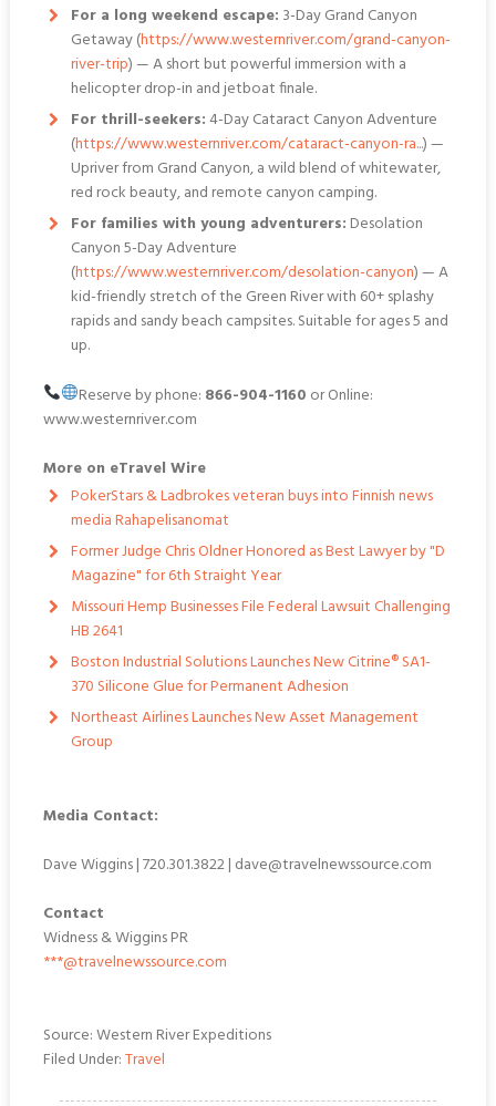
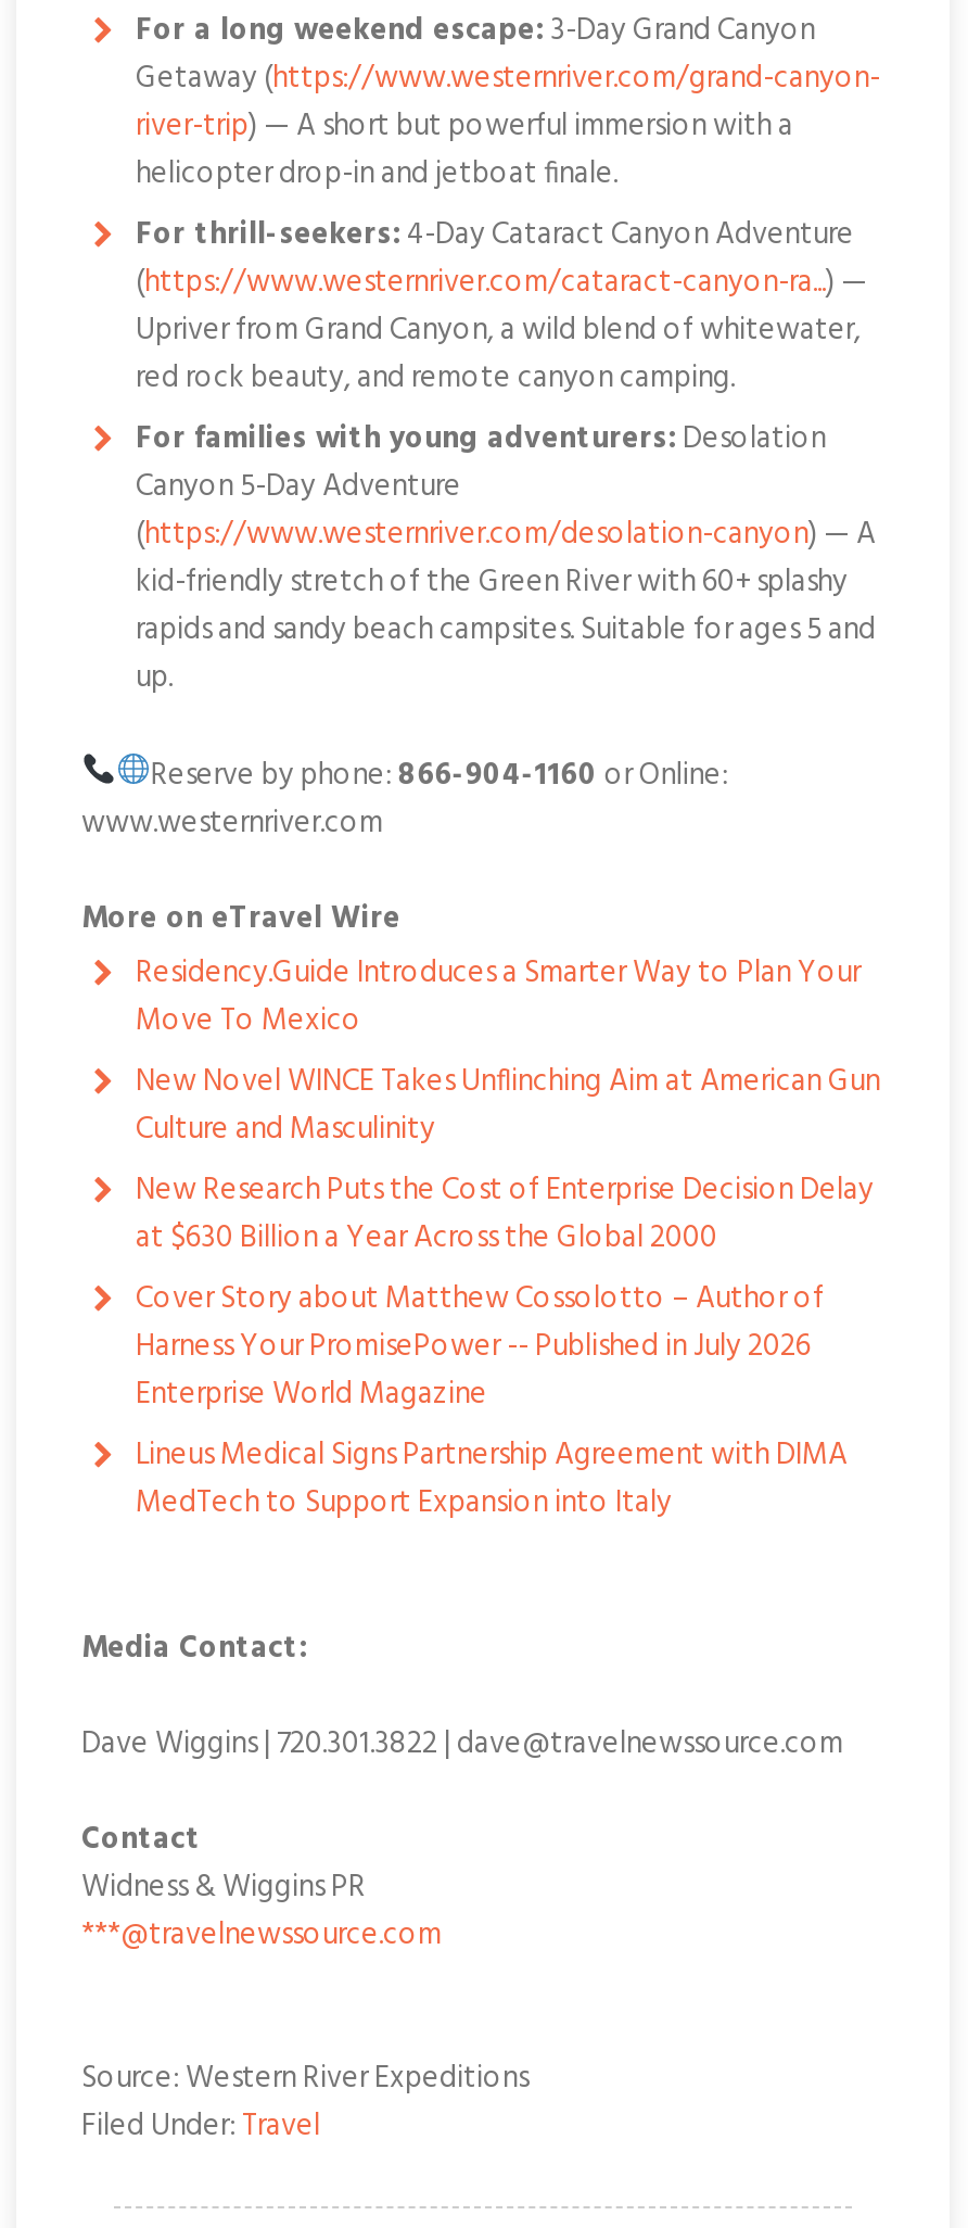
- PokerStars & Ladbrokes veteran buys into Finnish news
- media Rahapelisanomat
- Former Judge Chris Oldner Honored as Best Lawyer by "D
- Magazine" for 6th Straight Year
- Missouri Hemp Businesses File Federal Lawsuit Challenging
- HB 2641
- Boston Industrial Solutions Launches New Citrine® SA1-
- 370 Silicone Glue for Permanent Adhesion
- Northeast Airlines Launches New Asset Management
- Group
+ Residency.Guide Introduces a Smarter Way to Plan Your
+ Move To Mexico
+ New Novel WINCE Takes Unflinching Aim at American Gun
+ Culture and Masculinity
+ New Research Puts the Cost of Enterprise Decision Delay
+ at $630 Billion a Year Across the Global 2000
+ Cover Story about Matthew Cossolotto – Author of
+ Harness Your PromisePower -- Published in July 2026
+ Enterprise World Magazine
+ Lineus Medical Signs Partnership Agreement with DIMA
+ MedTech to Support Expansion into Italy
